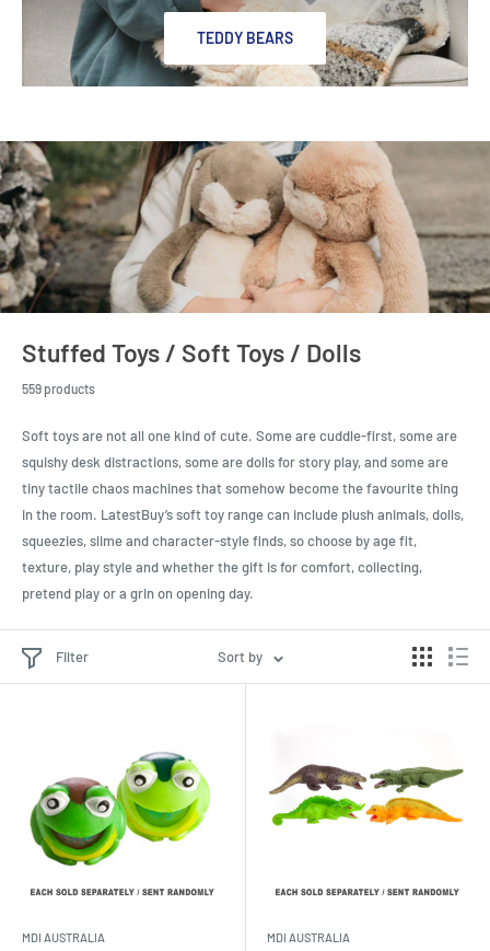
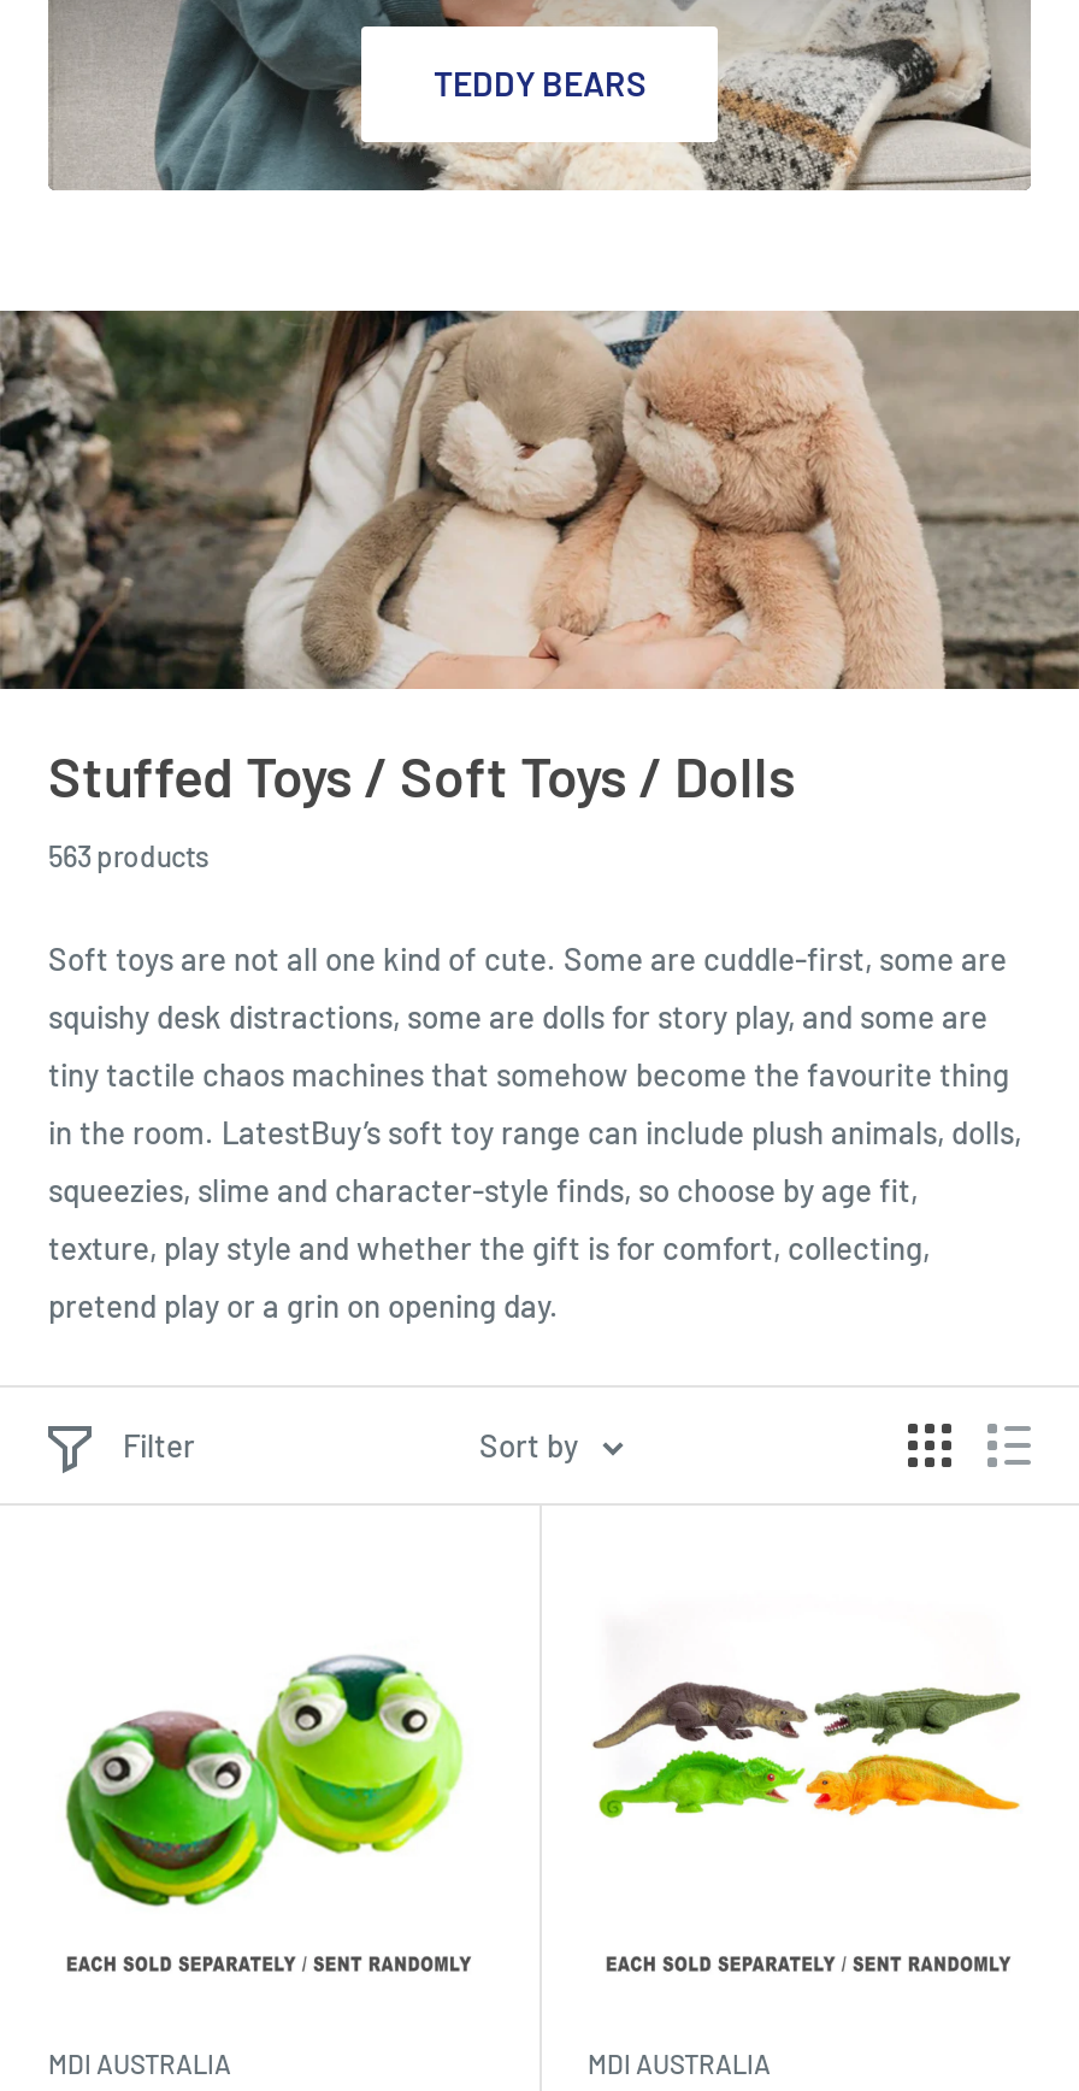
- 559 products
+ 563 products
